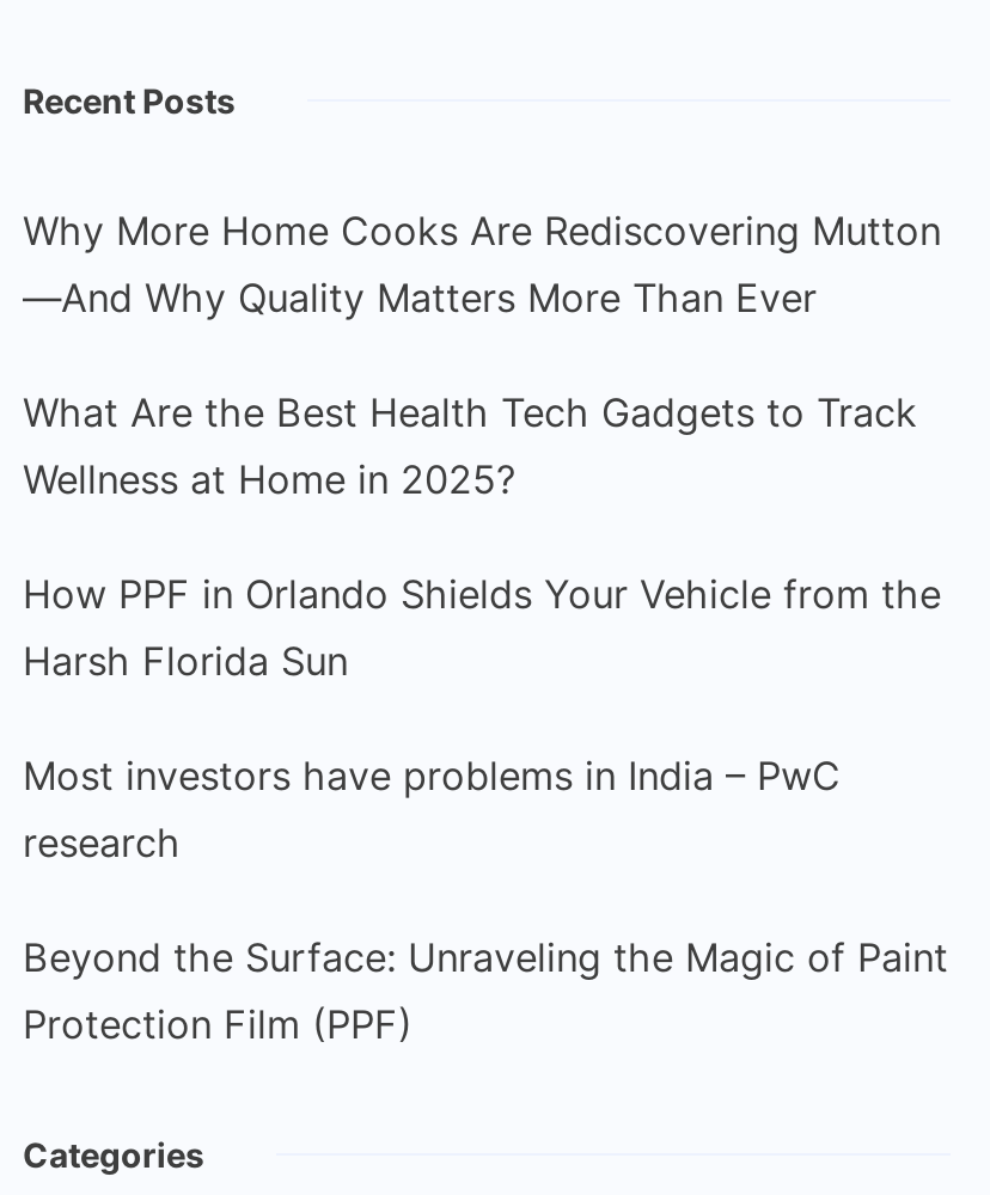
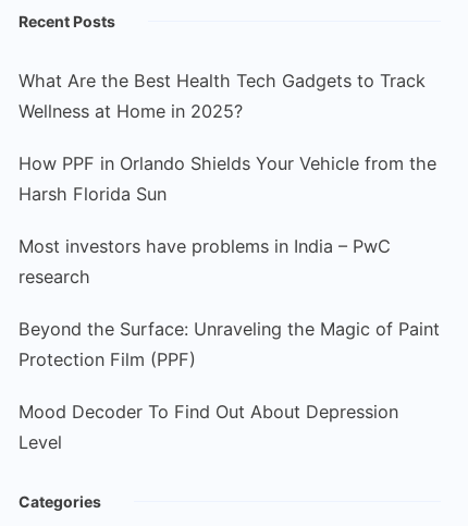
- Why More Home Cooks Are Rediscovering Mutton
- —And Why Quality Matters More Than Ever

moved up: What Are the Best Health Tech Gadgets to Track | Wellness at Home in 2025? | How PPF in Orlando Shields Your Vehicle from the | Harsh Florida Sun | Most investors have problems in India – PwC | research | Beyond the Surface: Unraveling the Magic of Paint | Protection Film (PPF)

+ Mood Decoder To Find Out About Depression
+ Level
